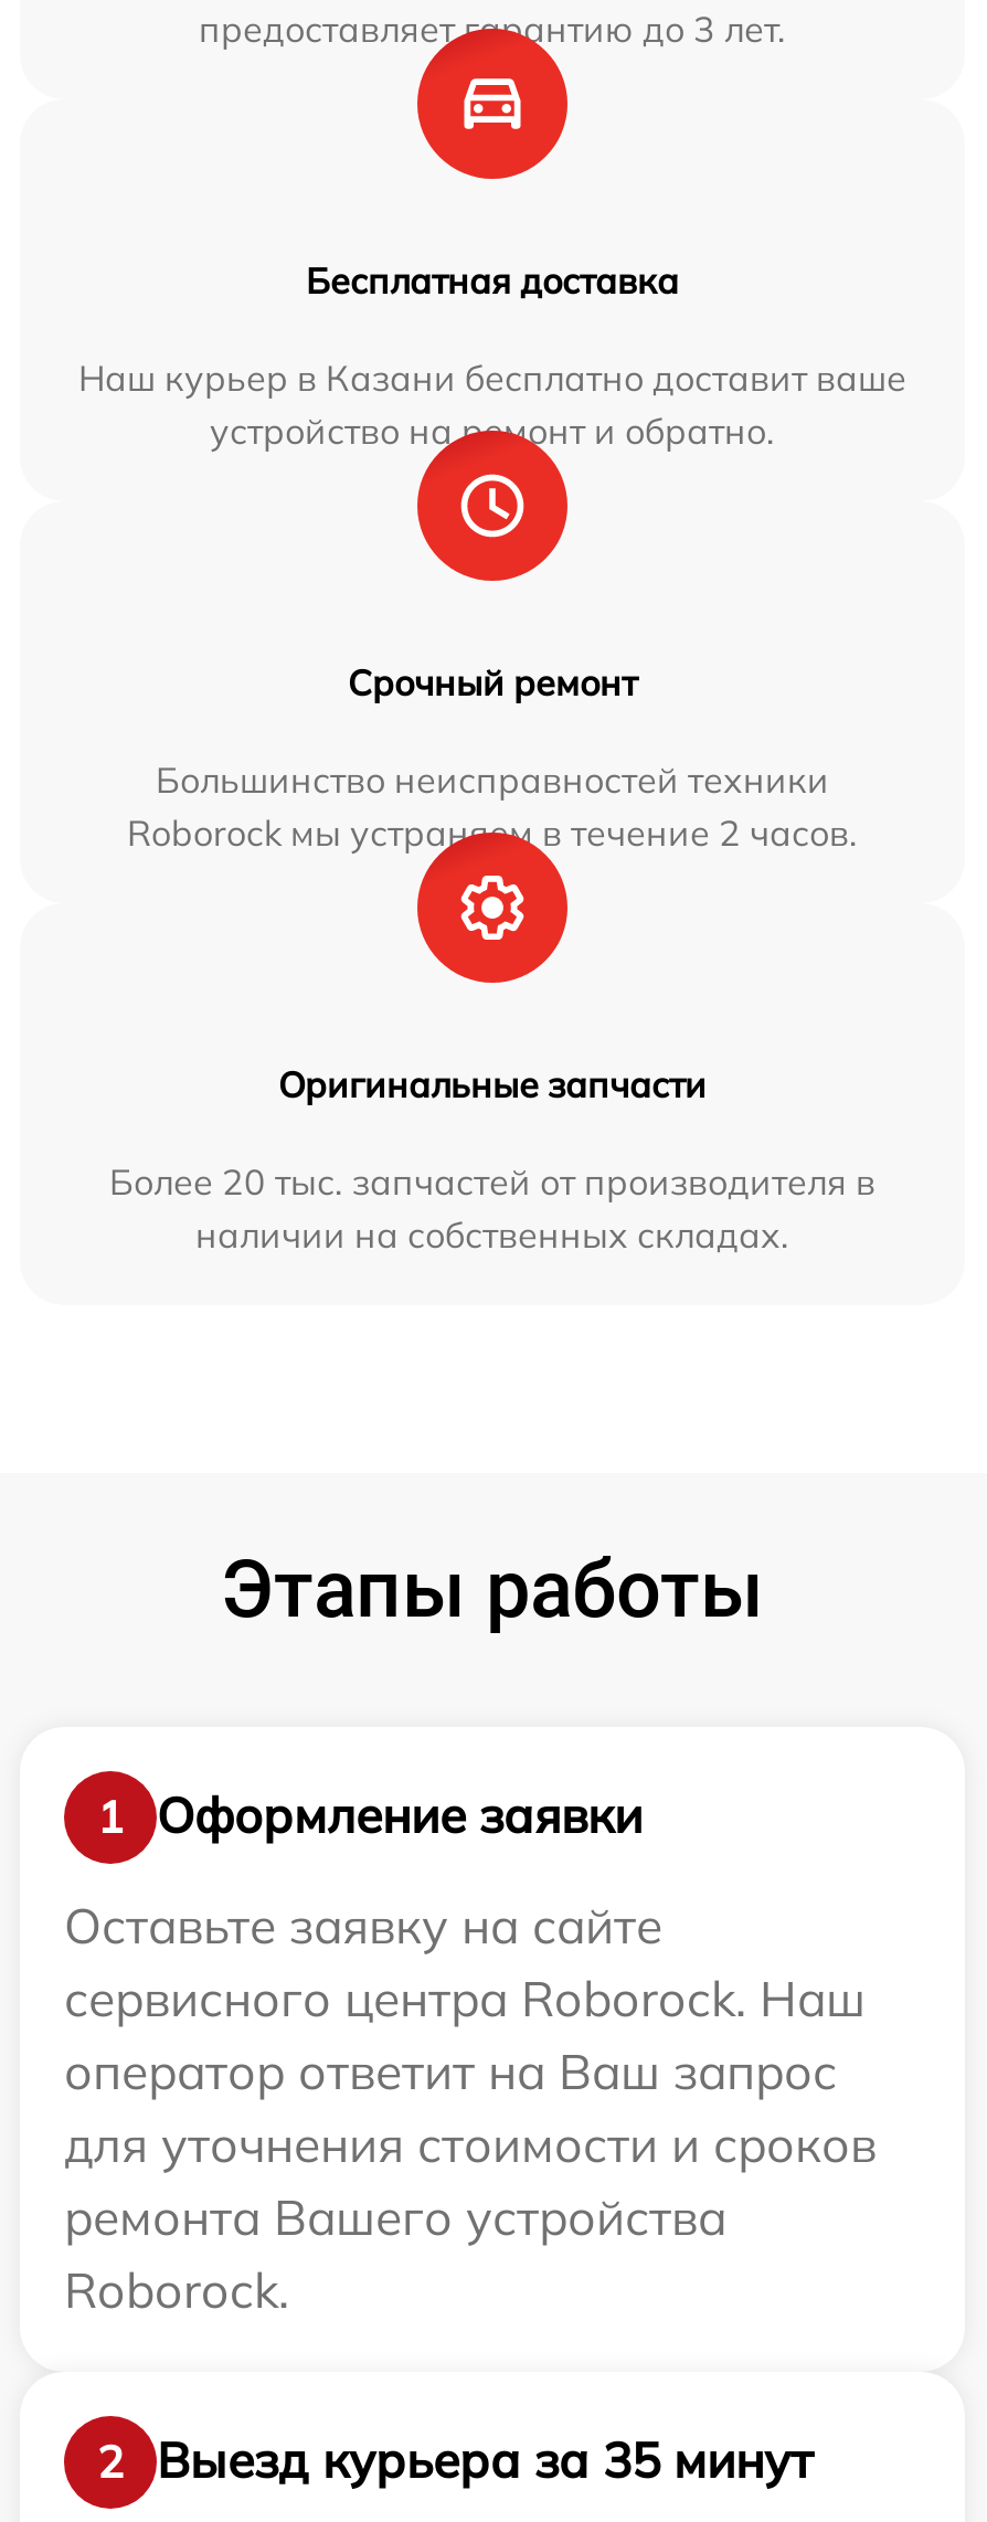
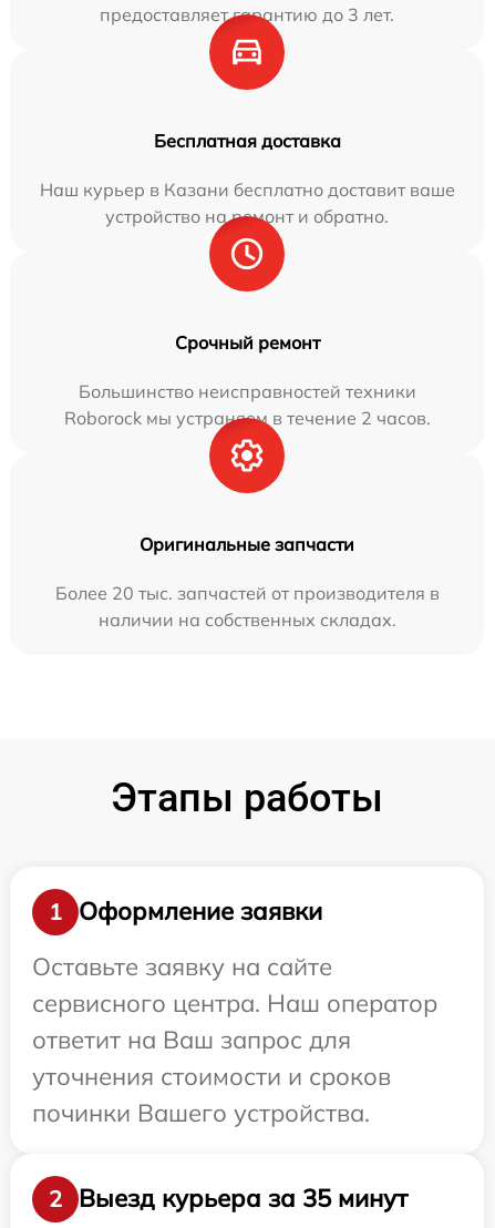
- сервисного центра Roborock. Наш
- оператор ответит на Ваш запрос
- для уточнения стоимости и сроков
- ремонта Вашего устройства
- Roborock.
+ сервисного центра. Наш оператор
+ ответит на Ваш запрос для
+ уточнения стоимости и сроков
+ починки Вашего устройства.
